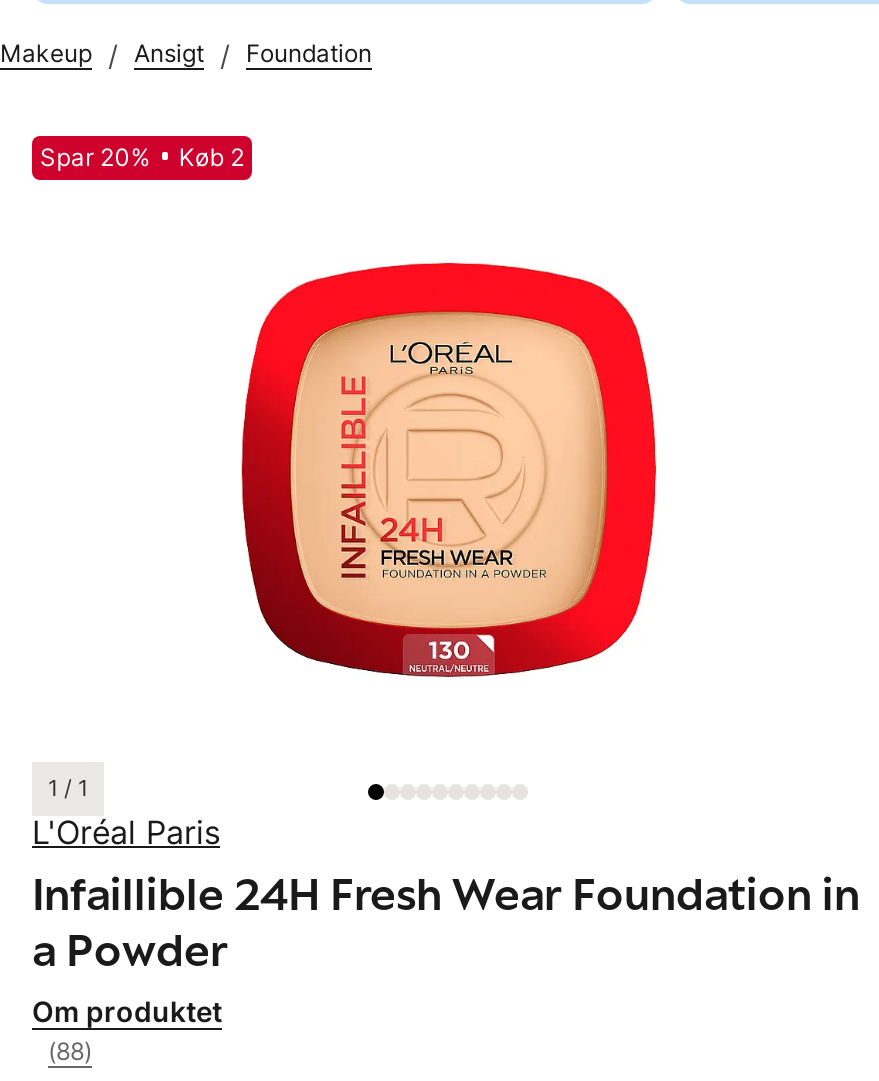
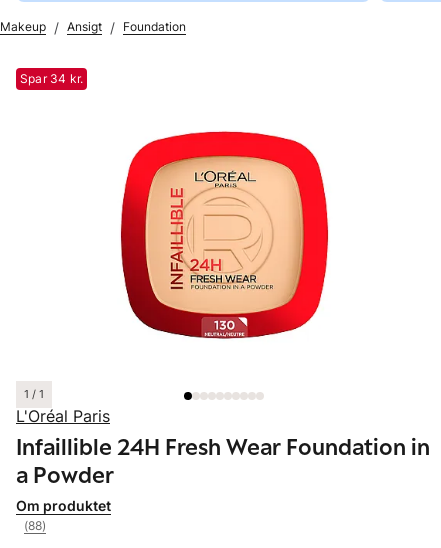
- Spar 20%
- Køb 2
+ Spar 34 kr.
